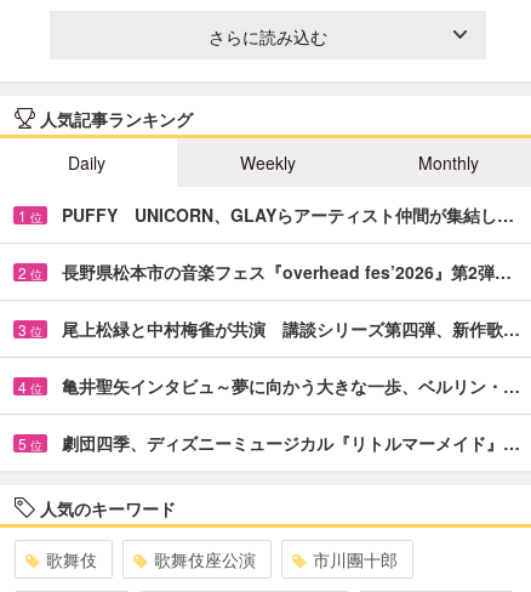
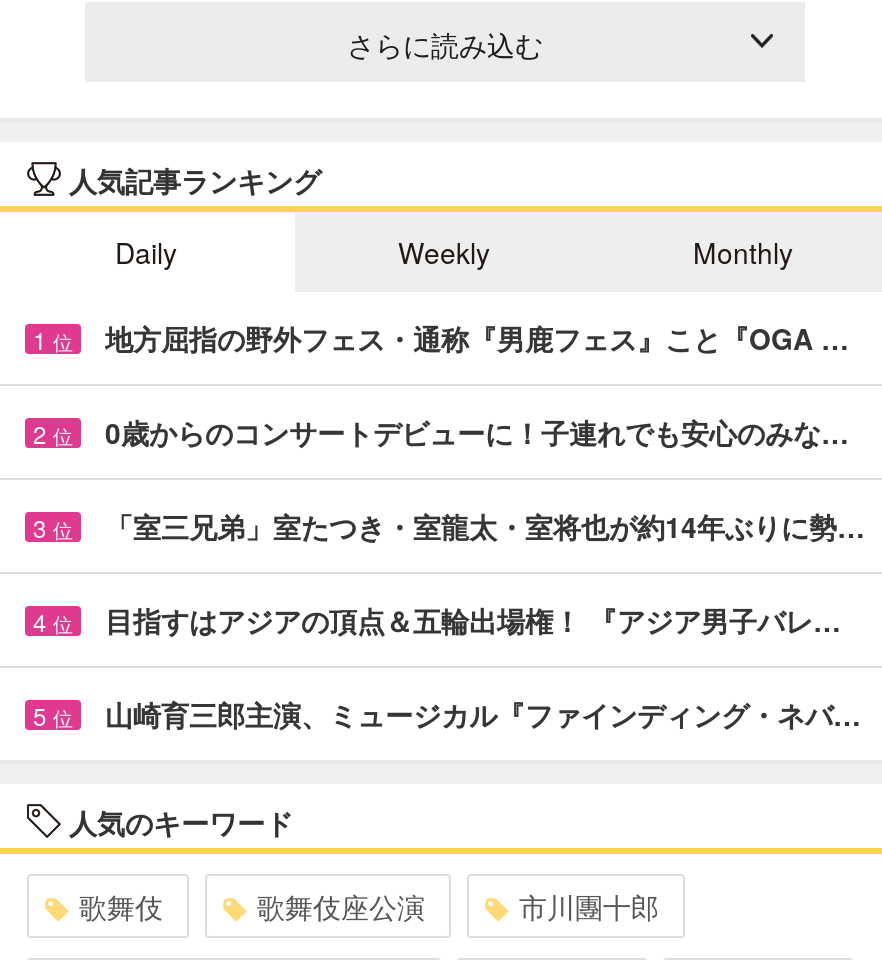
- PUFFY UNICORN、GLAYらアーティスト仲間が集結し…
+ 地方屈指の野外フェス・通称『男鹿フェス』こと『OGA …

- 長野県松本市の音楽フェス『overhead fes’2026』第2弾…
+ 0歳からのコンサートデビューに！子連れでも安心のみな…

- 尾上松緑と中村梅雀が共演 講談シリーズ第四弾、新作歌…
+ 「室三兄弟」室たつき・室龍太・室将也が約14年ぶりに勢…

- 亀井聖矢インタビュ～夢に向かう大きな一歩、ベルリン・…
+ 目指すはアジアの頂点＆五輪出場権！ 『アジア男子バレ…

- 劇団四季、ディズニーミュージカル『リトルマーメイド』…
+ 山崎育三郎主演、ミュージカル『ファインディング・ネバ…
